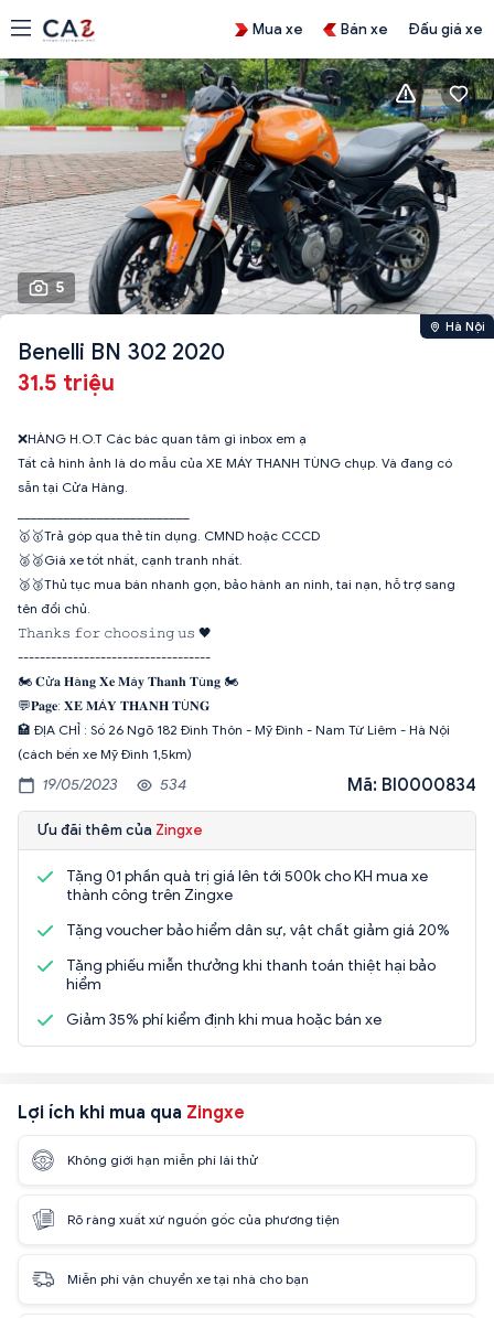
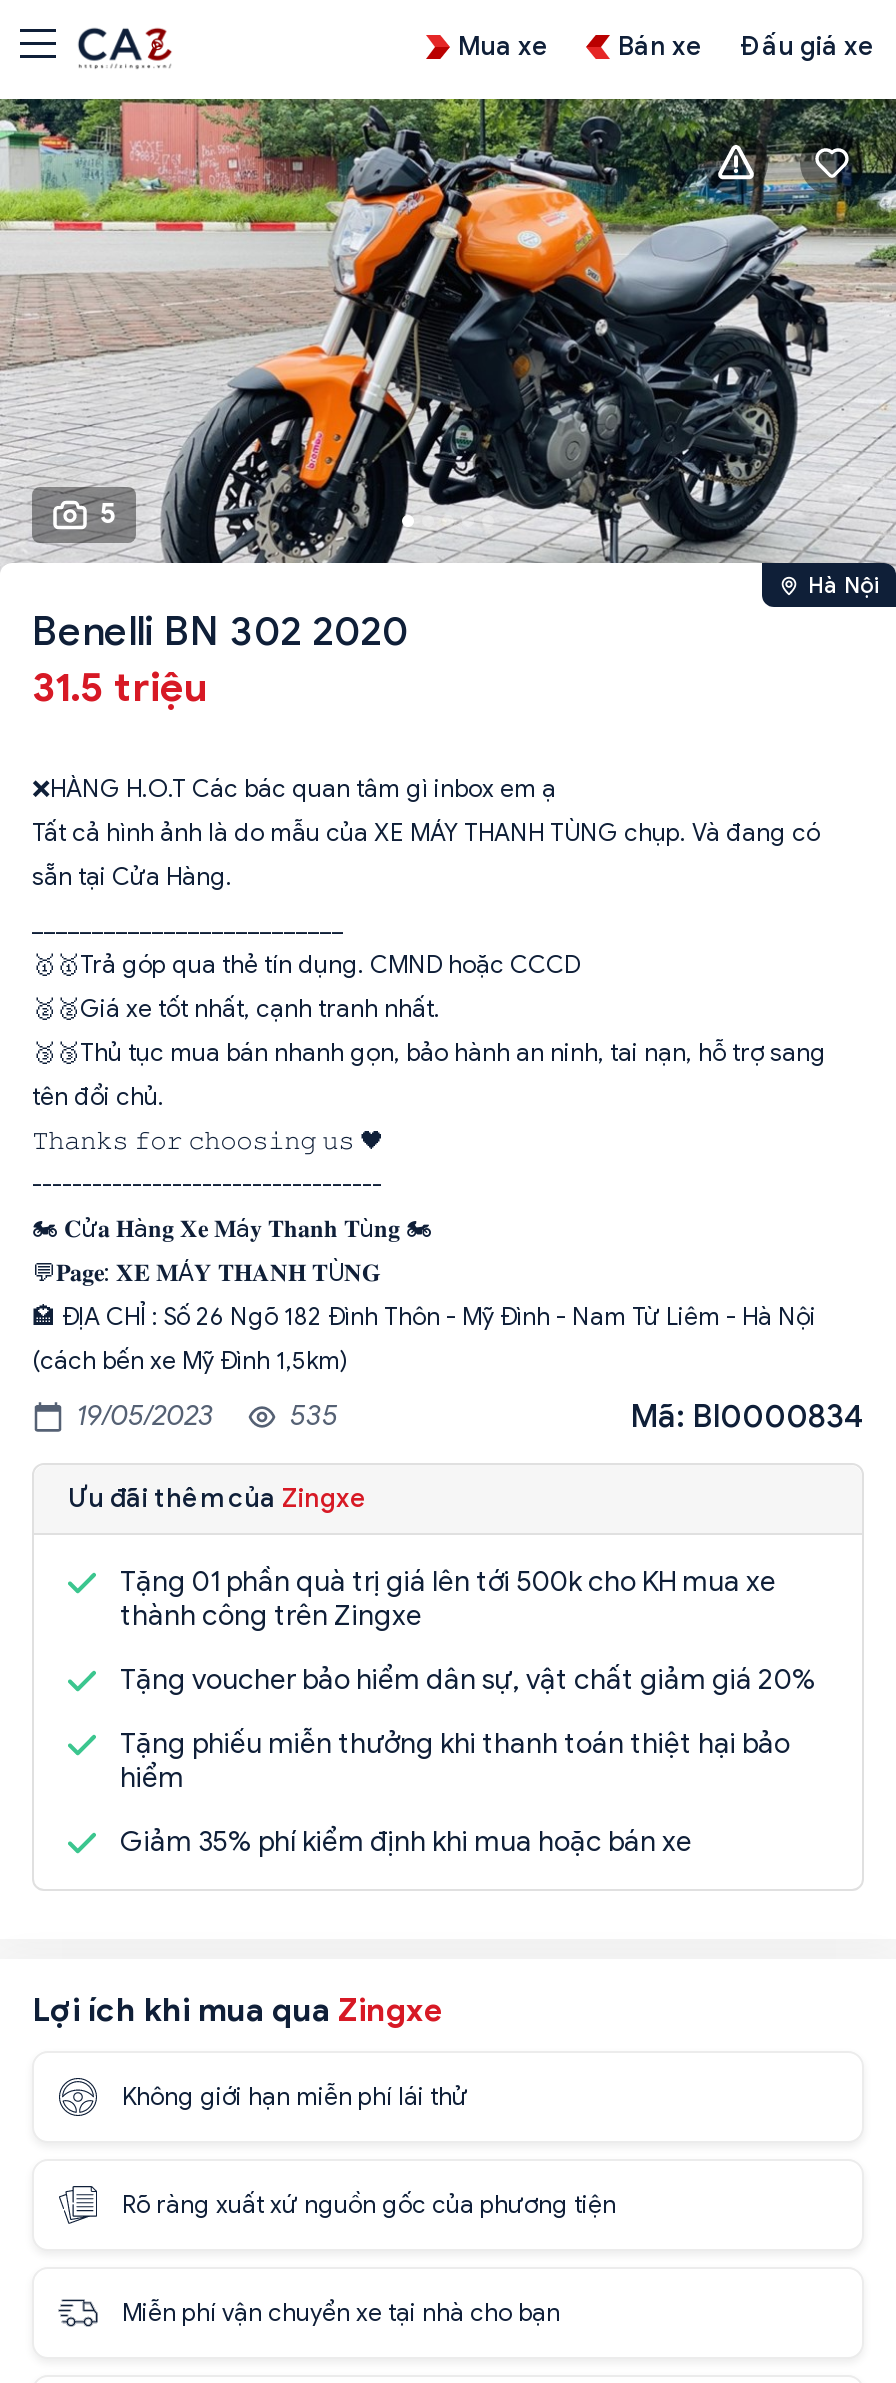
- 534
+ 535
